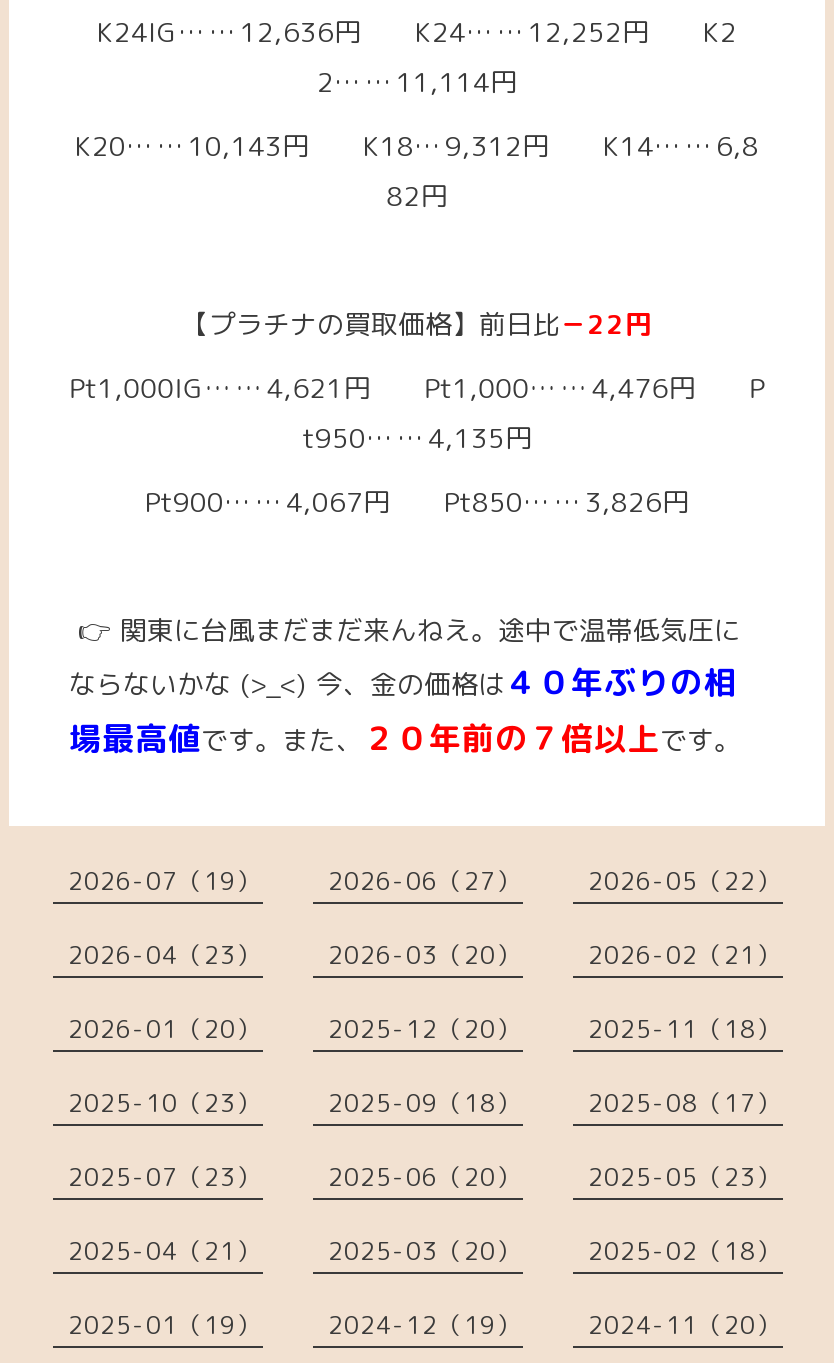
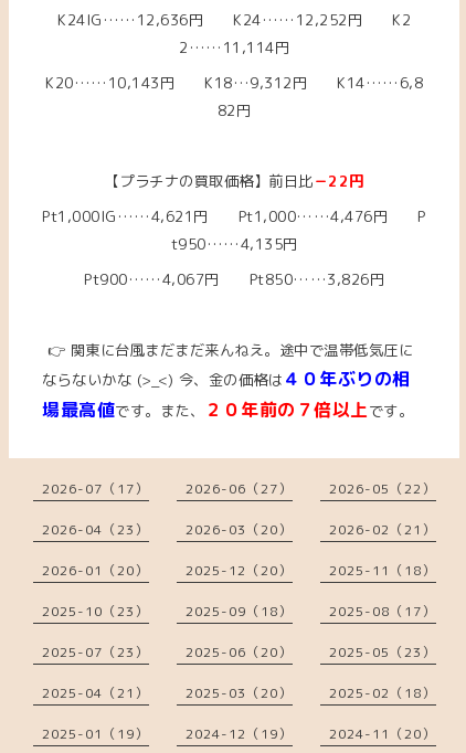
- 2026-07（19） 2026-06（27） 2026-05（22）
+ 2026-07（17） 2026-06（27） 2026-05（22）
